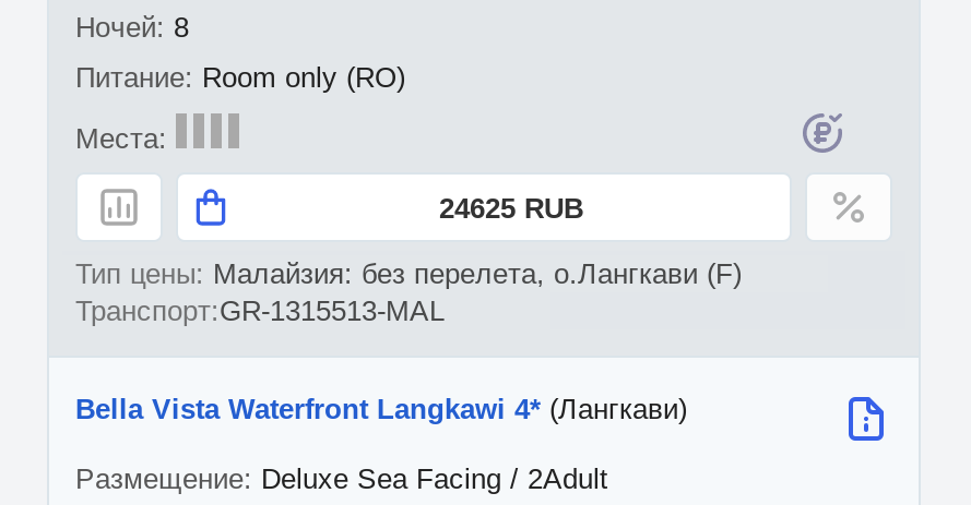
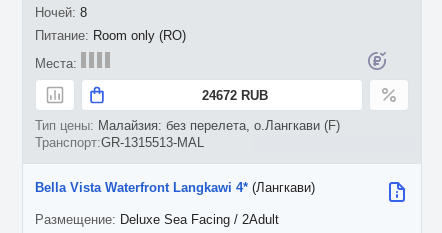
- 24625 RUB
+ 24672 RUB
